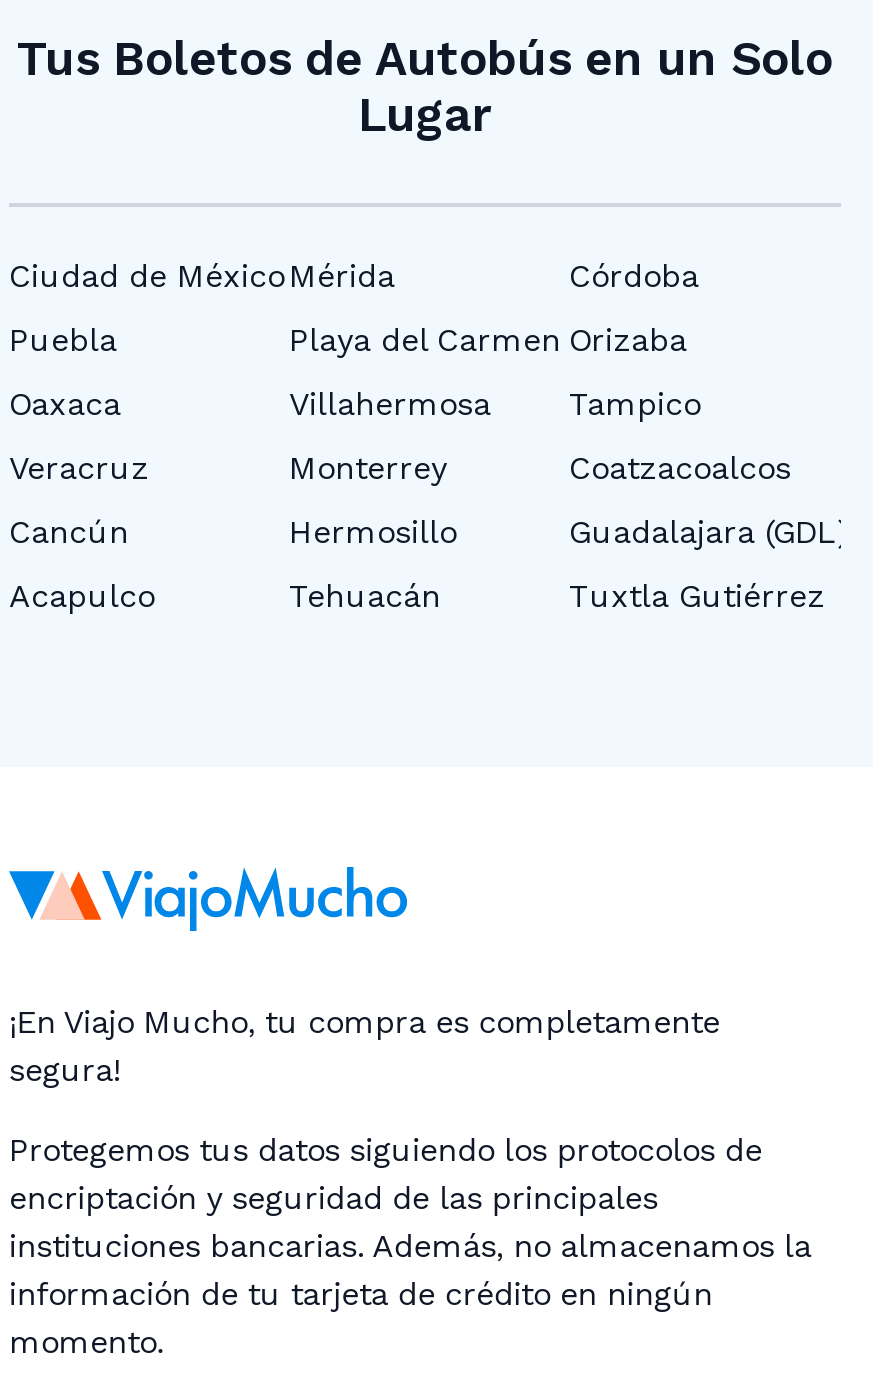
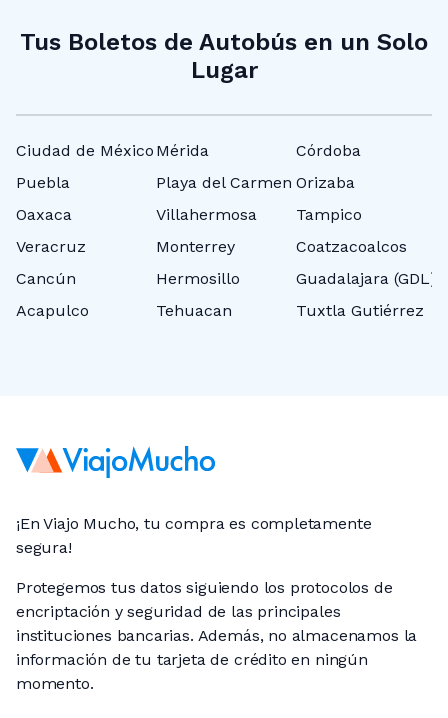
- Tehuacán
+ Tehuacan
